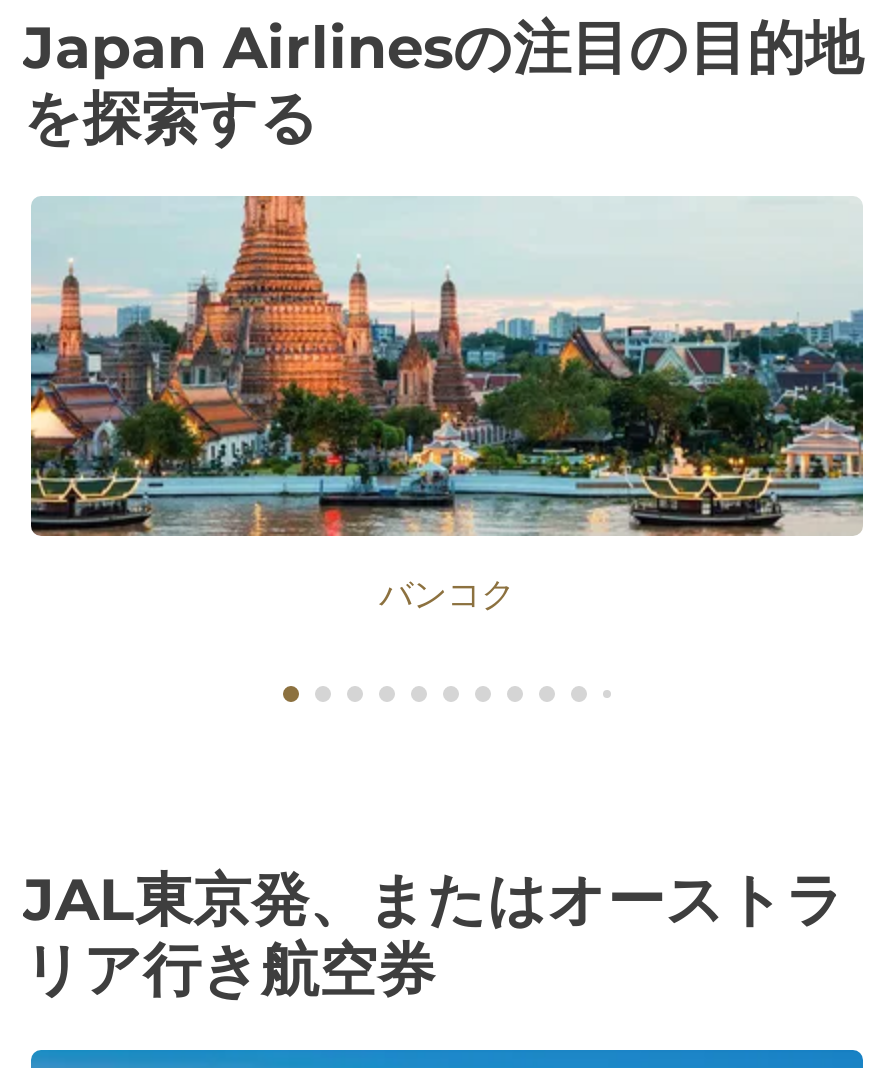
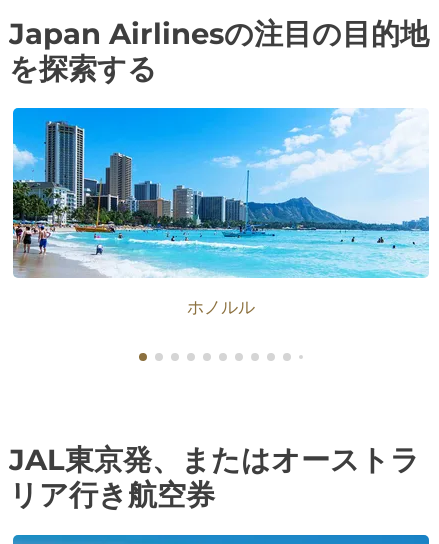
- [image]
- バンコク
+ [image]
+ ホノルル
